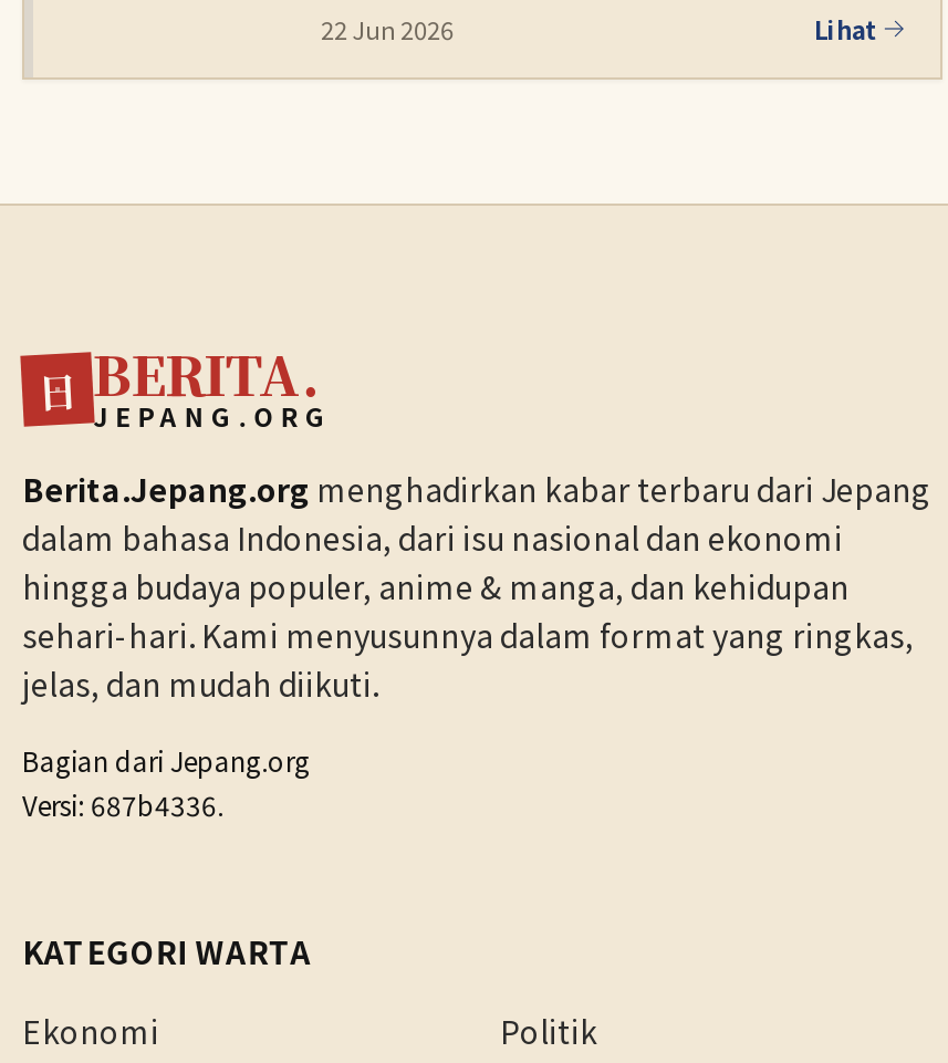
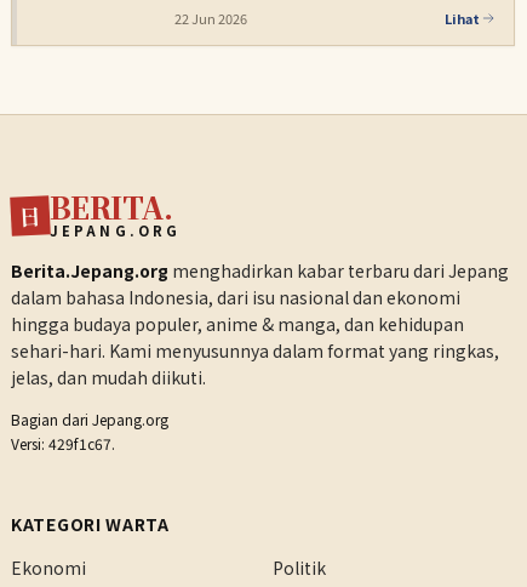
- Versi: 687b4336.
+ Versi: 429f1c67.
